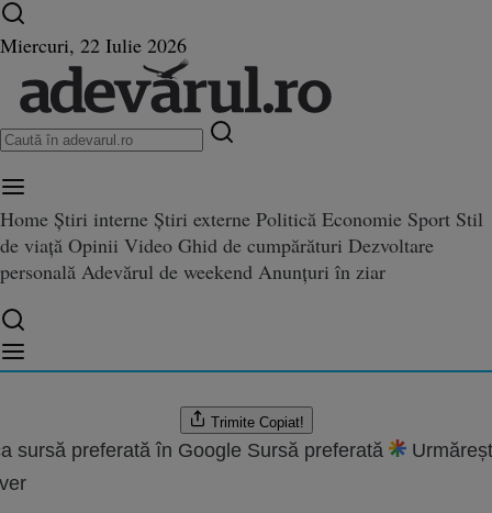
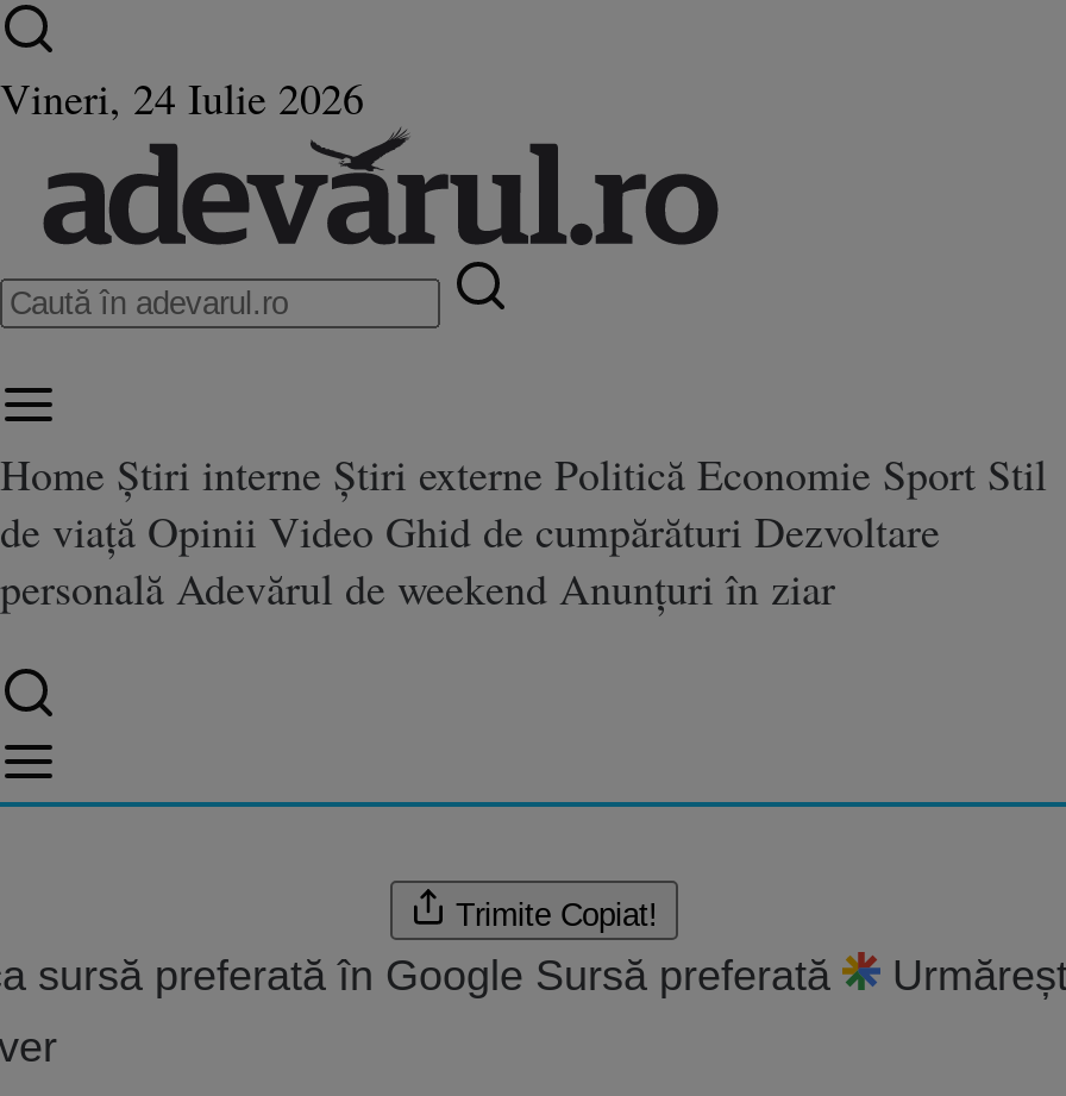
- Miercuri, 22 Iulie 2026
+ Vineri, 24 Iulie 2026
